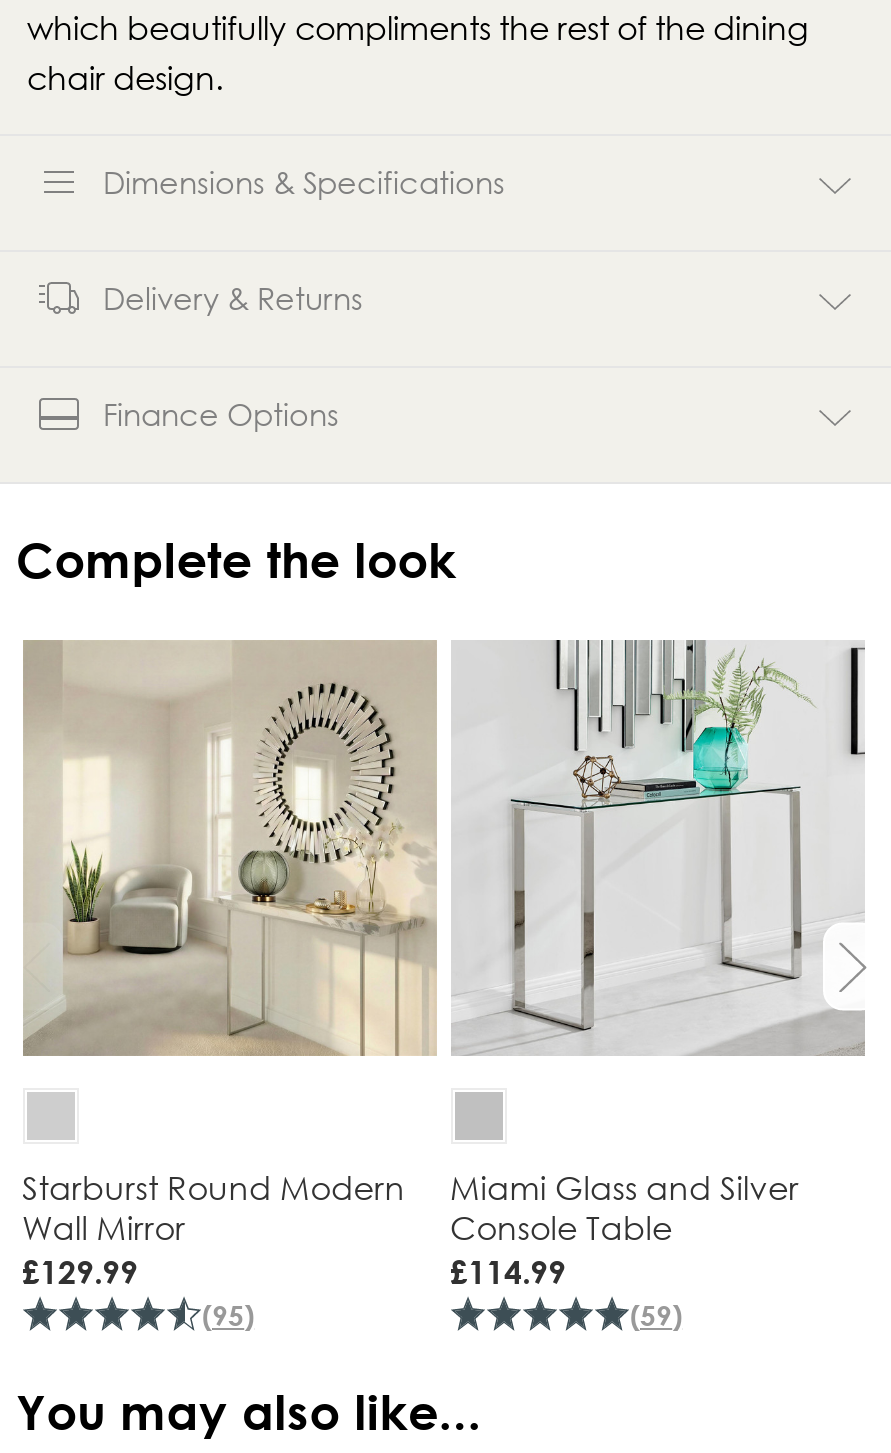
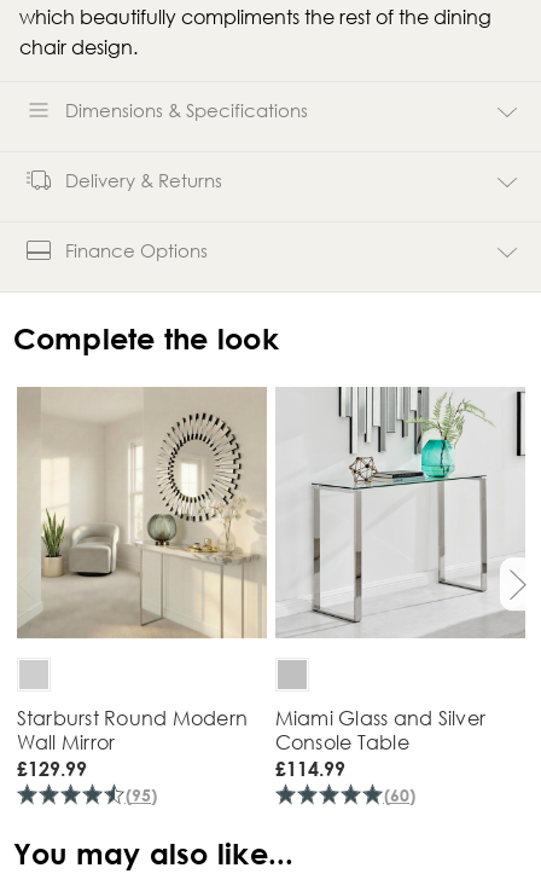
- (59)
+ (60)
